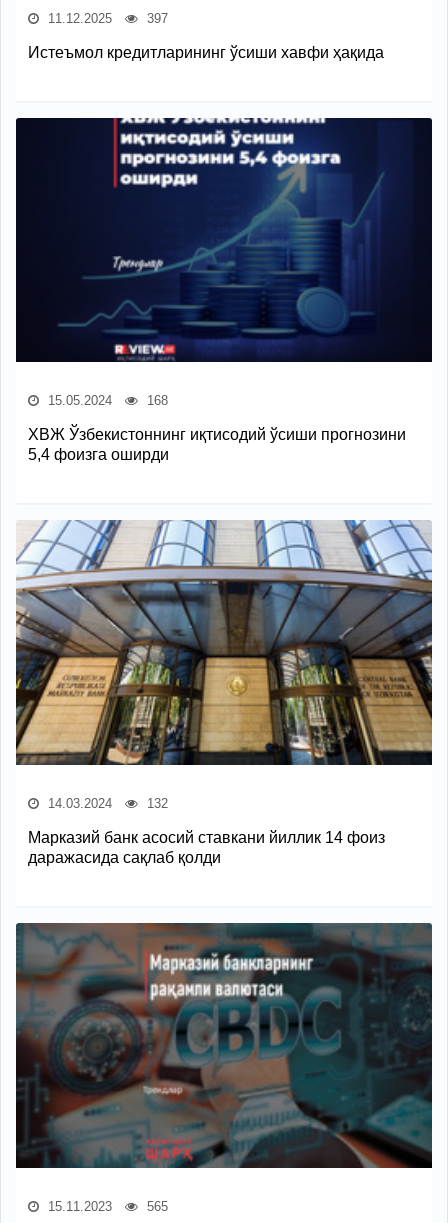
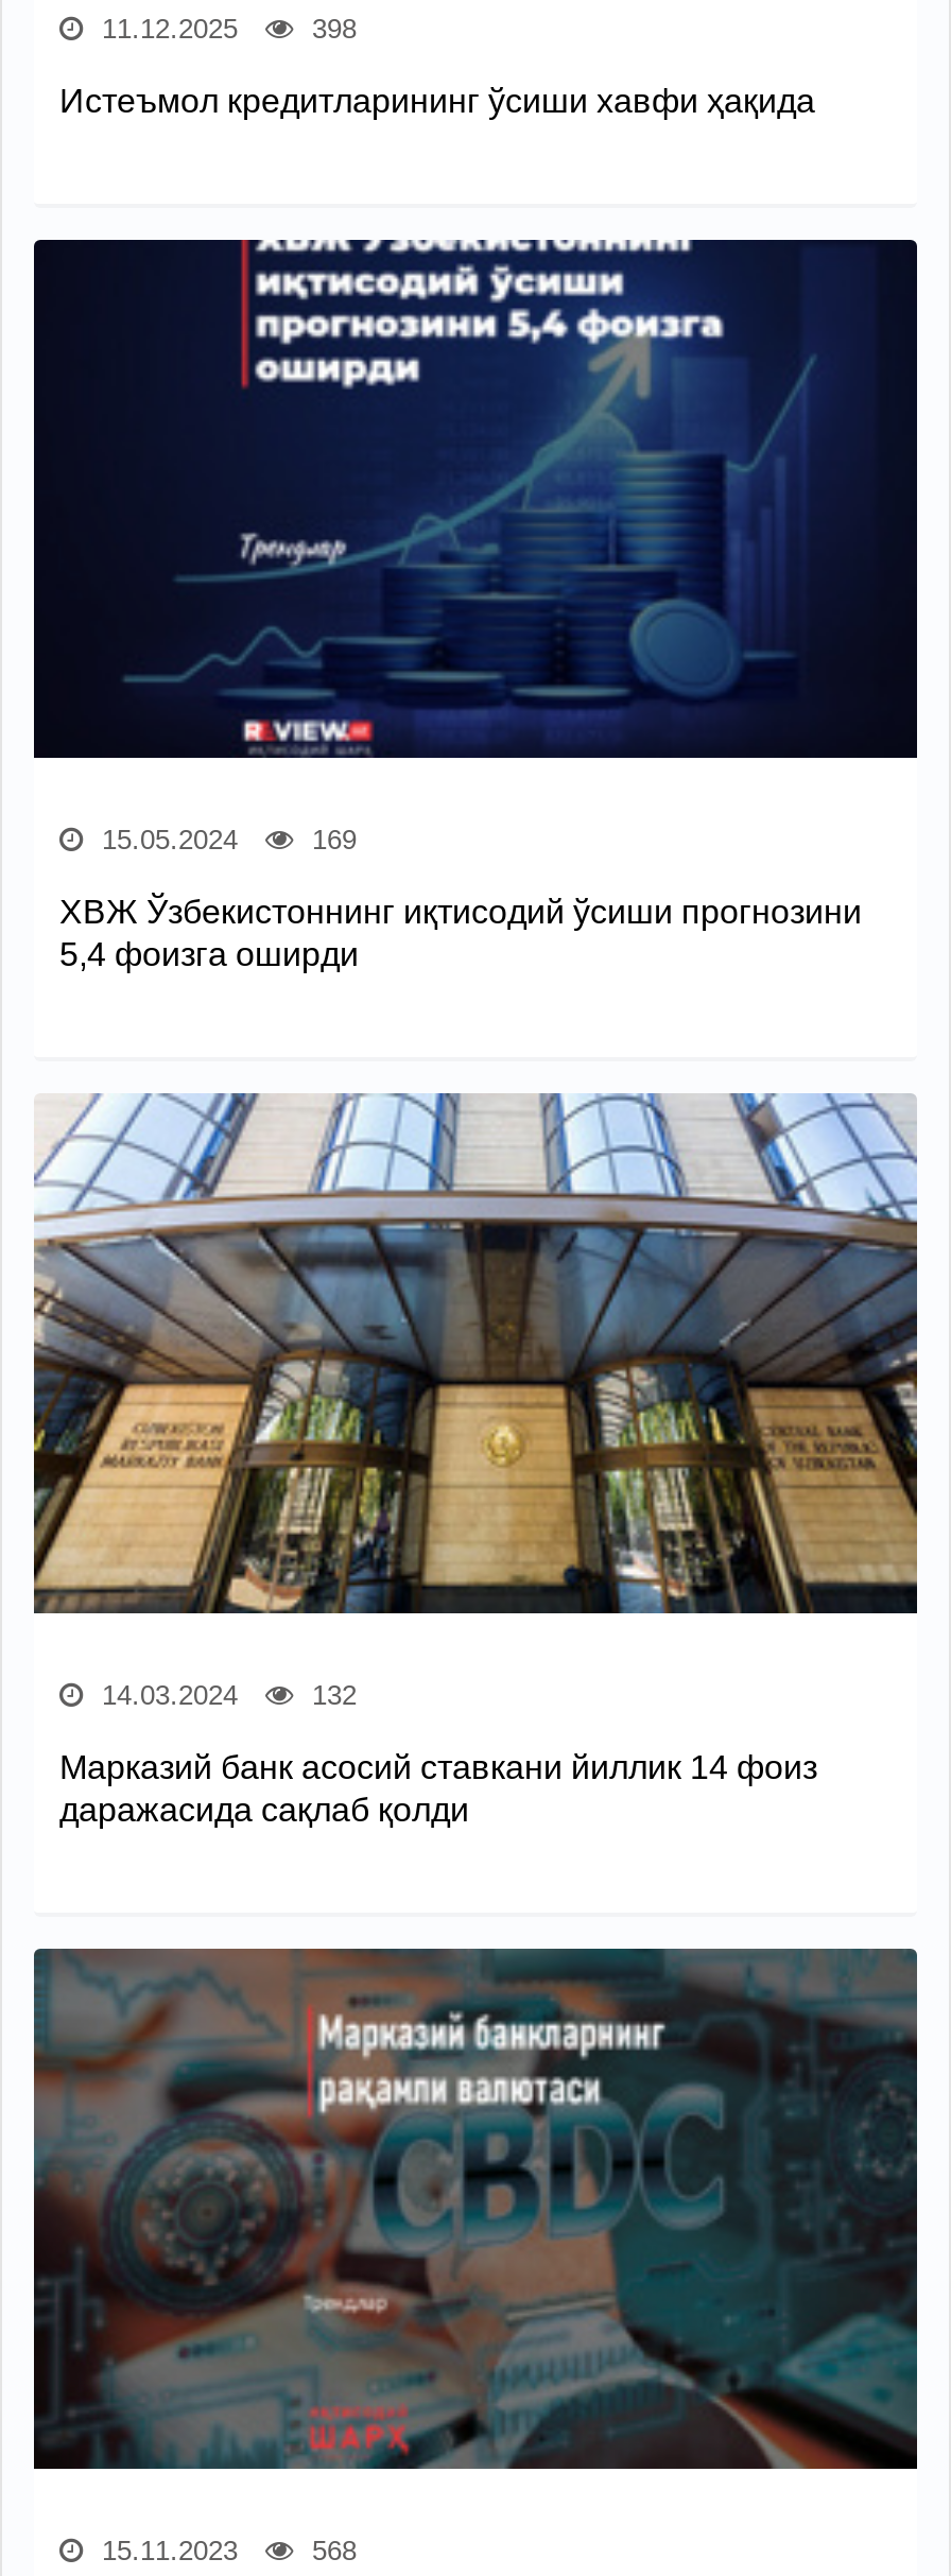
- 397
+ 398

- 168
+ 169

- 565
+ 568
